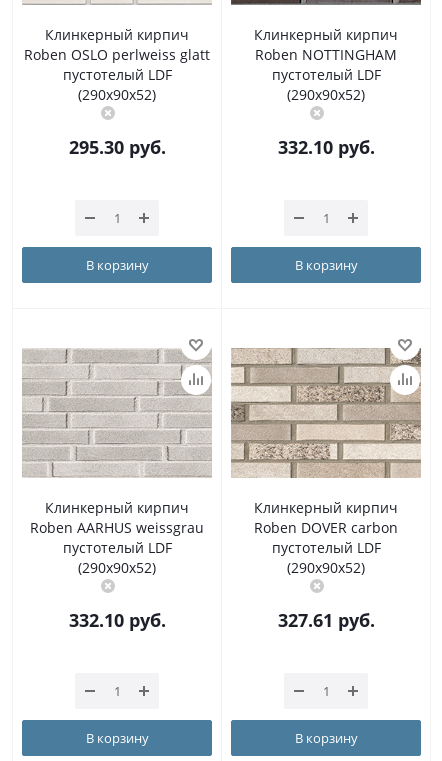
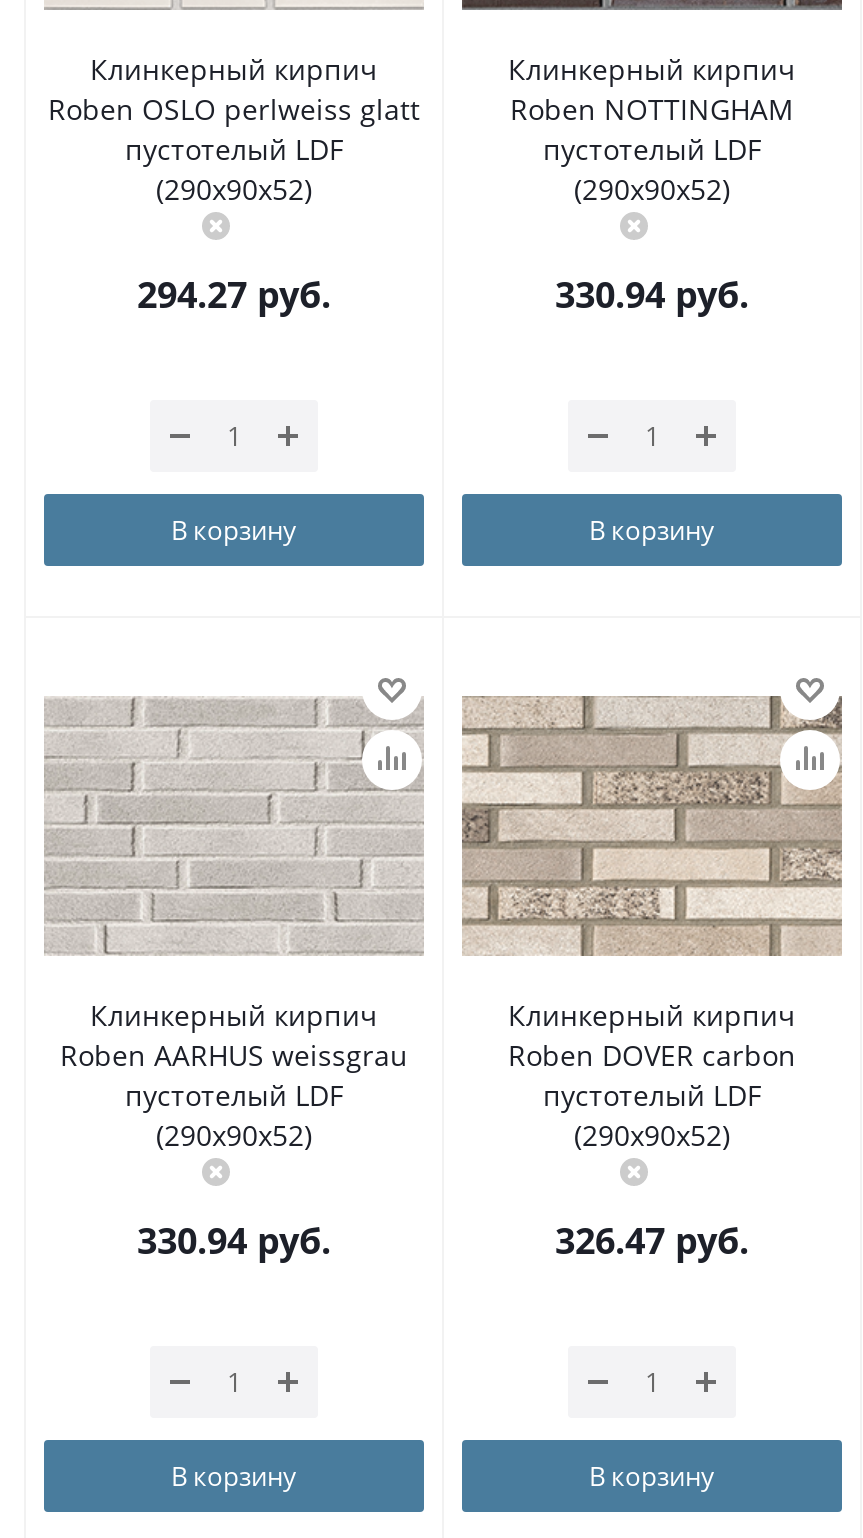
- 295.30 руб.
+ 294.27 руб.

- 332.10 руб.
+ 330.94 руб.

- 332.10 руб.
+ 330.94 руб.

- 327.61 руб.
+ 326.47 руб.
